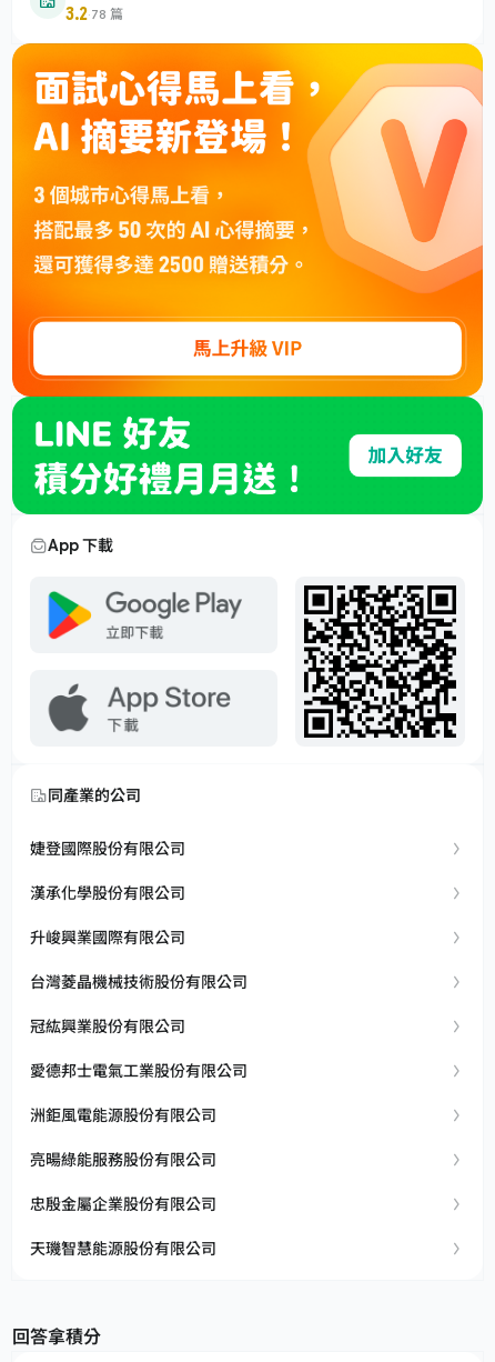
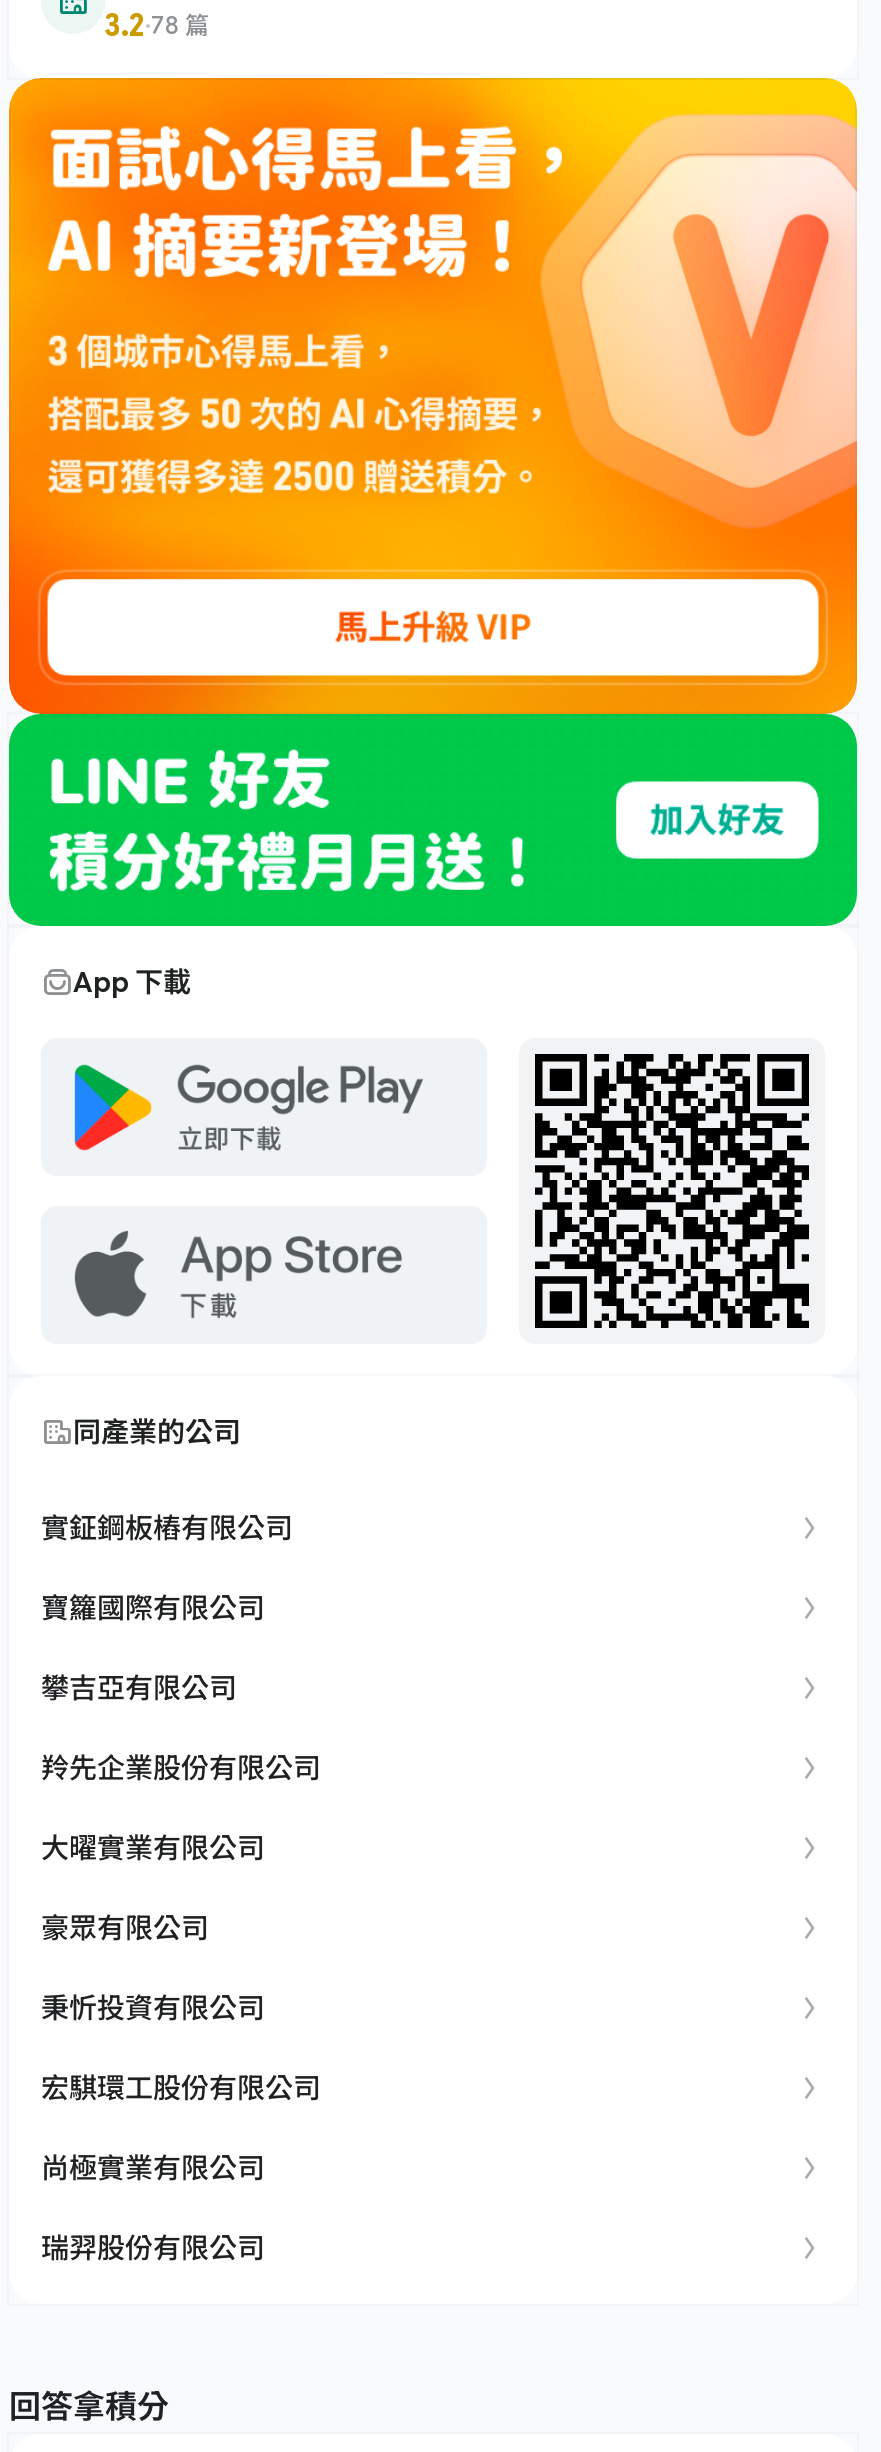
- 婕登國際股份有限公司
+ 實鉦鋼板樁有限公司

- 漢承化學股份有限公司
+ 寶籮國際有限公司

- 升峻興業國際有限公司
+ 攀吉亞有限公司

- 台灣菱晶機械技術股份有限公司
+ 羚先企業股份有限公司

- 冠紘興業股份有限公司
+ 大曜實業有限公司

- 愛德邦士電氣工業股份有限公司
+ 豪眾有限公司

- 洲鉅風電能源股份有限公司
+ 秉忻投資有限公司

- 亮暘綠能服務股份有限公司
+ 宏騏環工股份有限公司

- 忠殷金屬企業股份有限公司
+ 尚極實業有限公司

- 天璣智慧能源股份有限公司
+ 瑞羿股份有限公司
